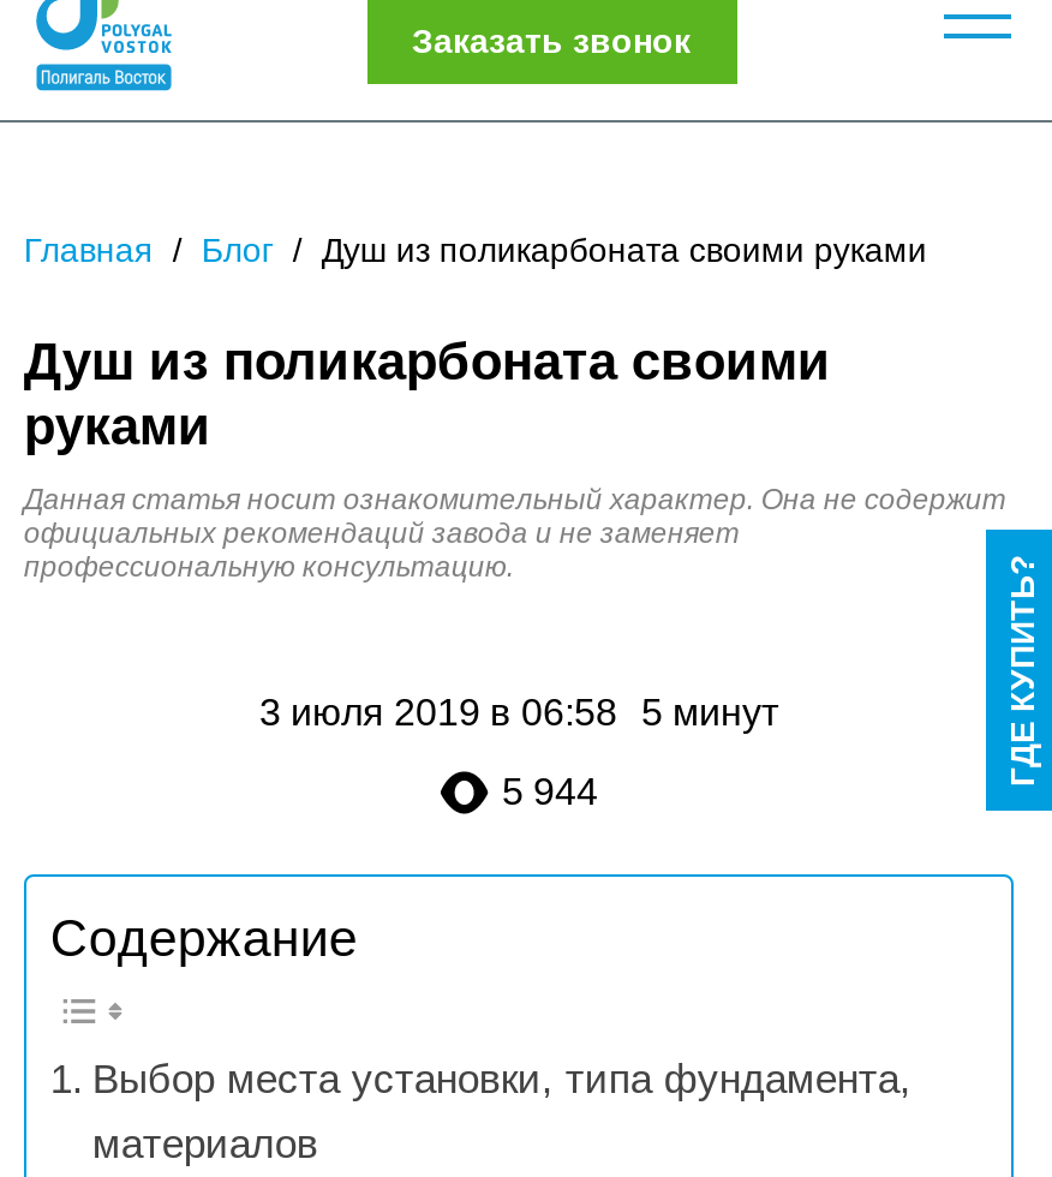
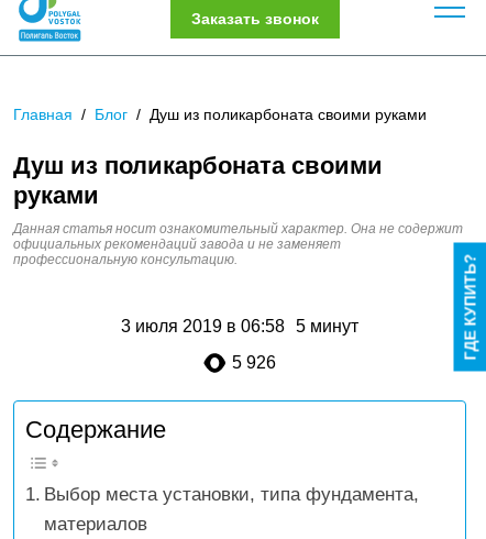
- 5 944
+ 5 926
